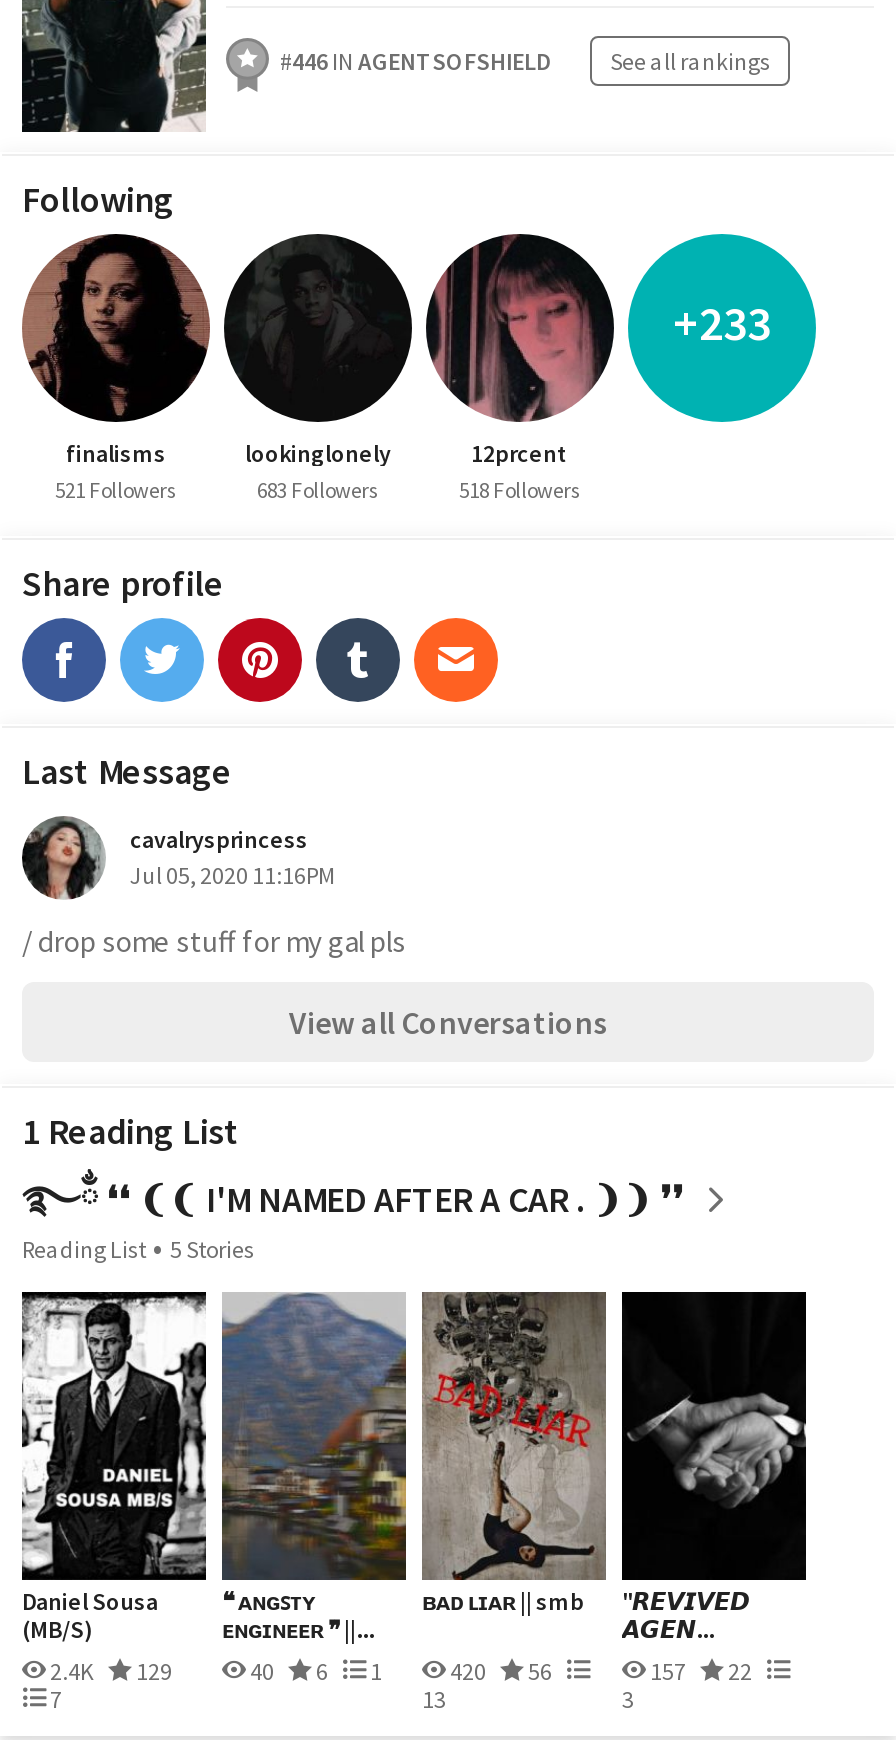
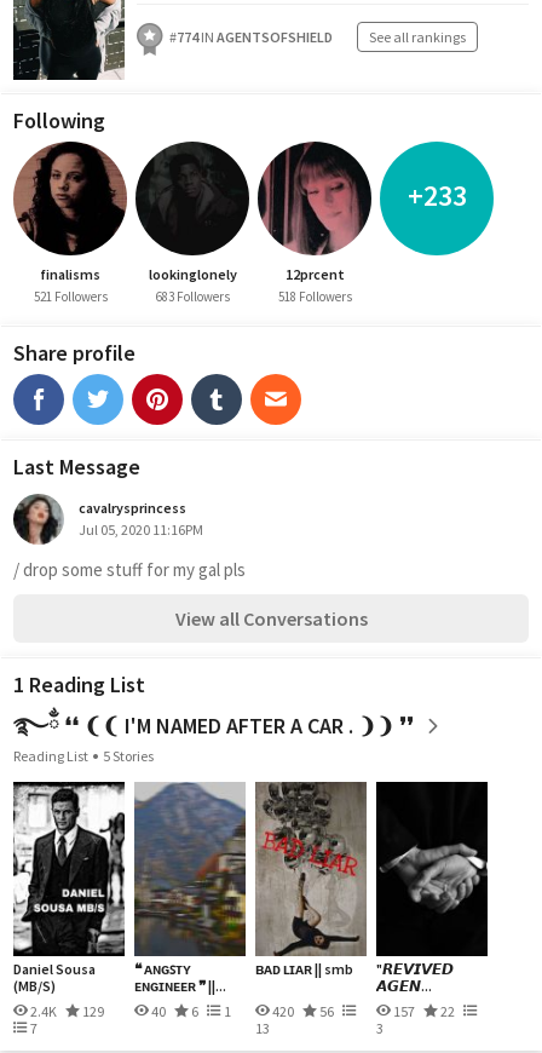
- #446 IN AGENTSOFSHIELD
+ #774 IN AGENTSOFSHIELD
